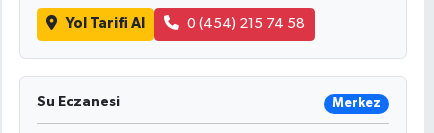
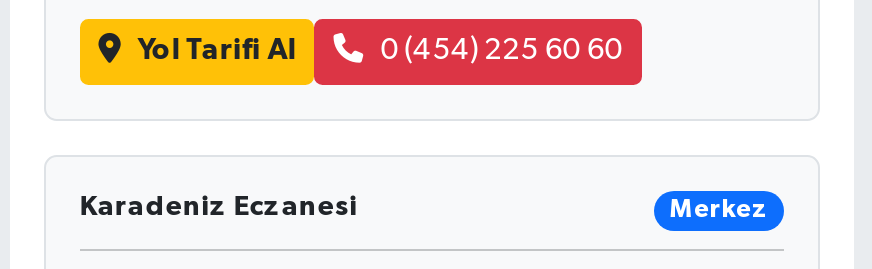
- 0 (454) 215 74 58
+ 0 (454) 225 60 60

- Su Eczanesi
+ Karadeniz Eczanesi
